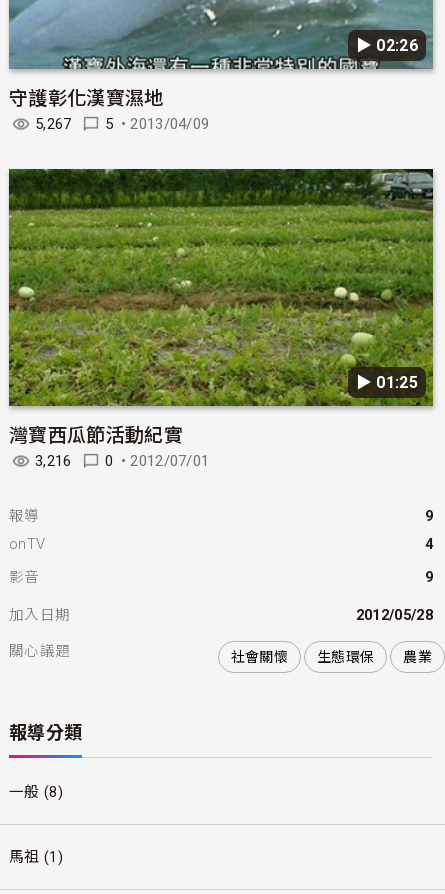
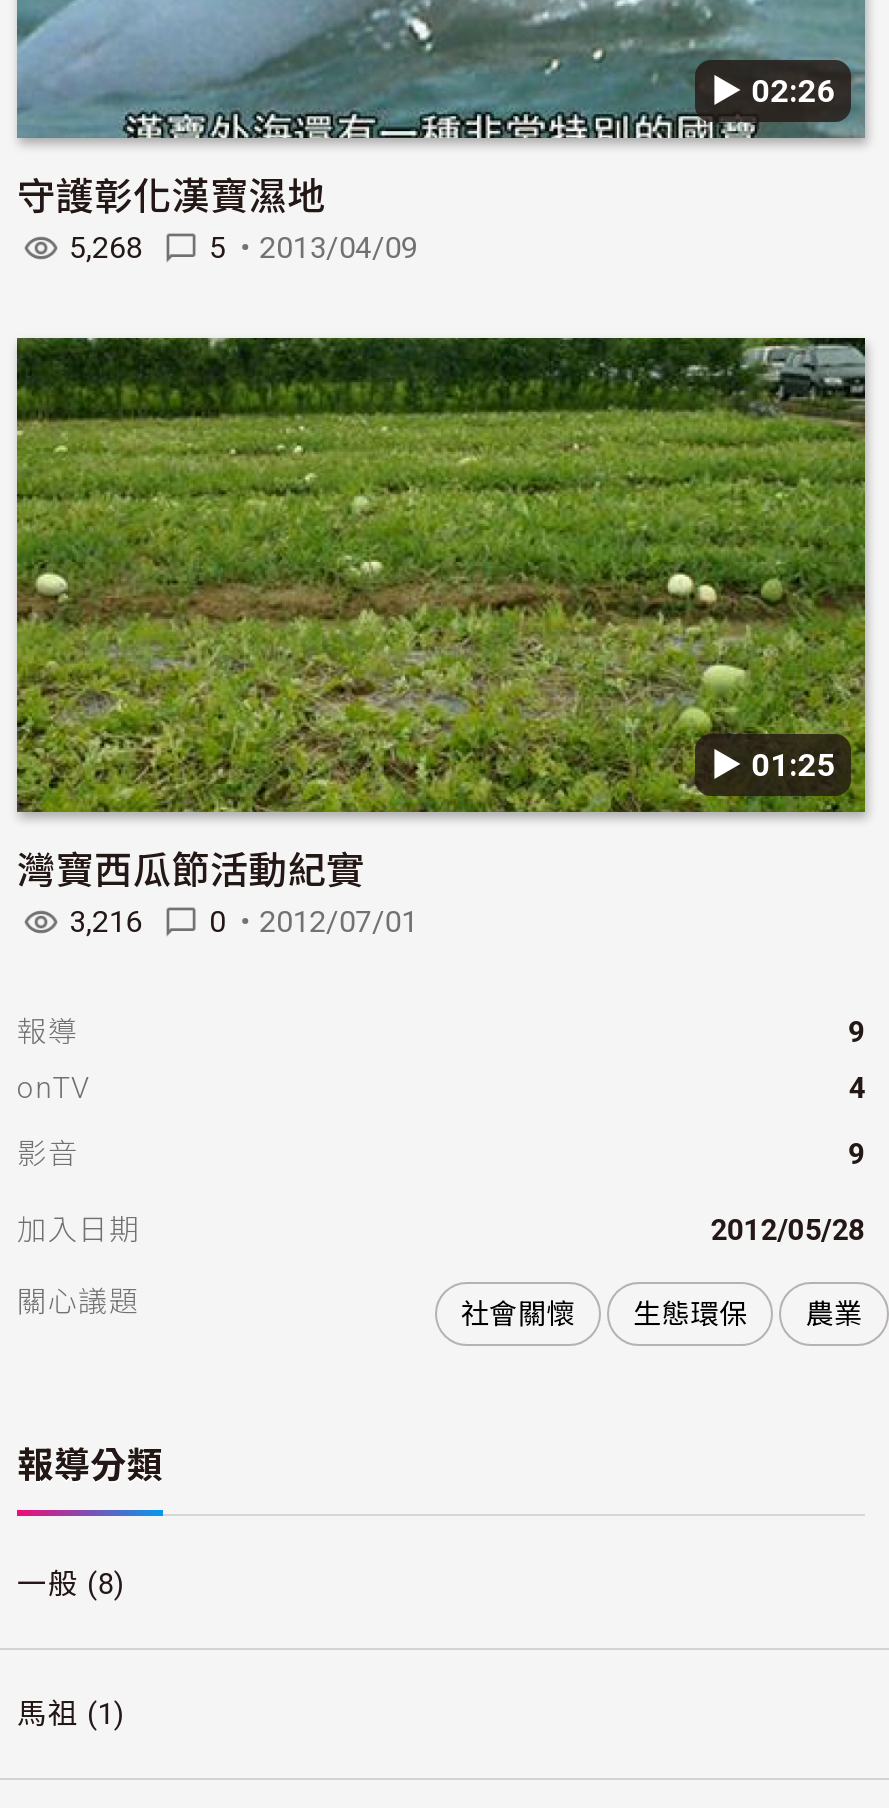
- 5,267 5 • 2013/04/09
+ 5,268 5 • 2013/04/09
